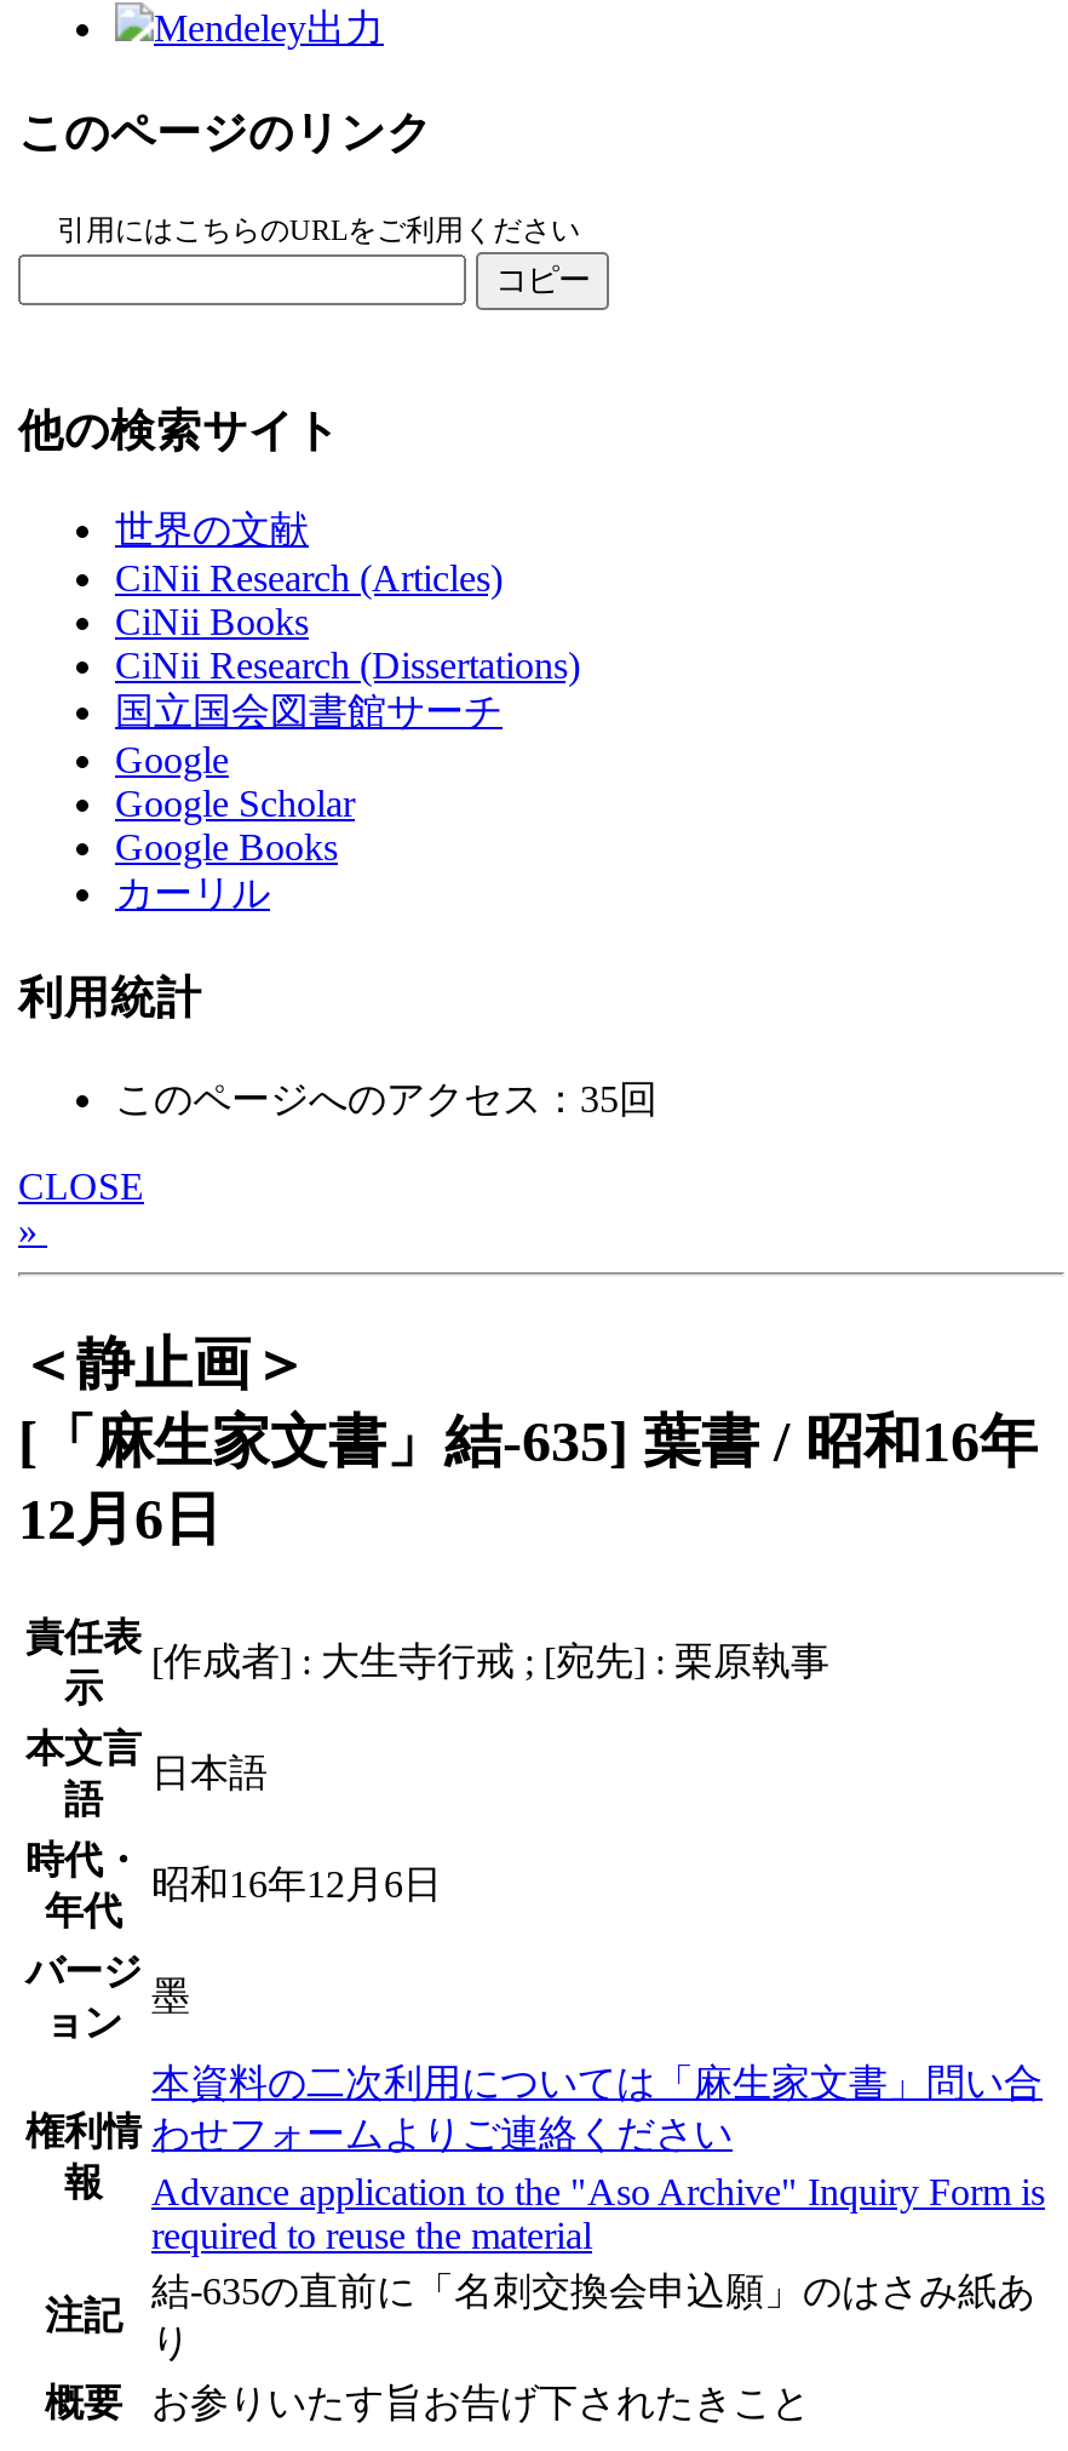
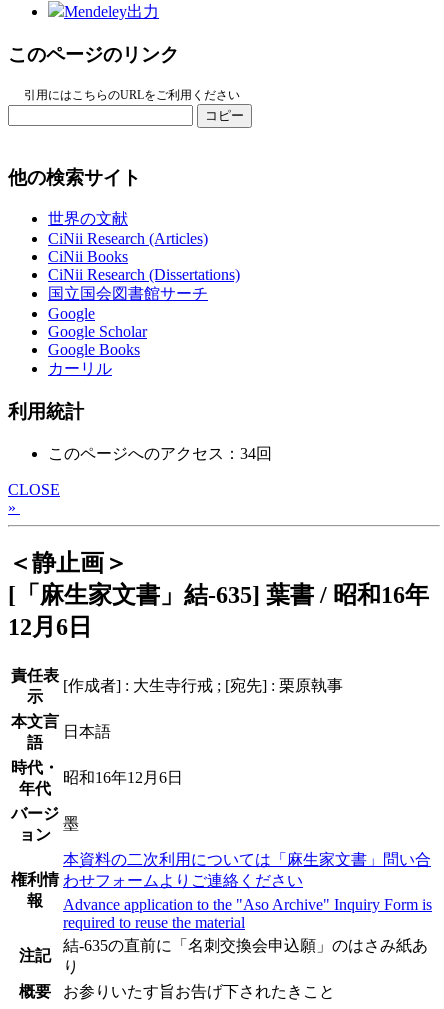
- このページへのアクセス：35回
+ このページへのアクセス：34回
